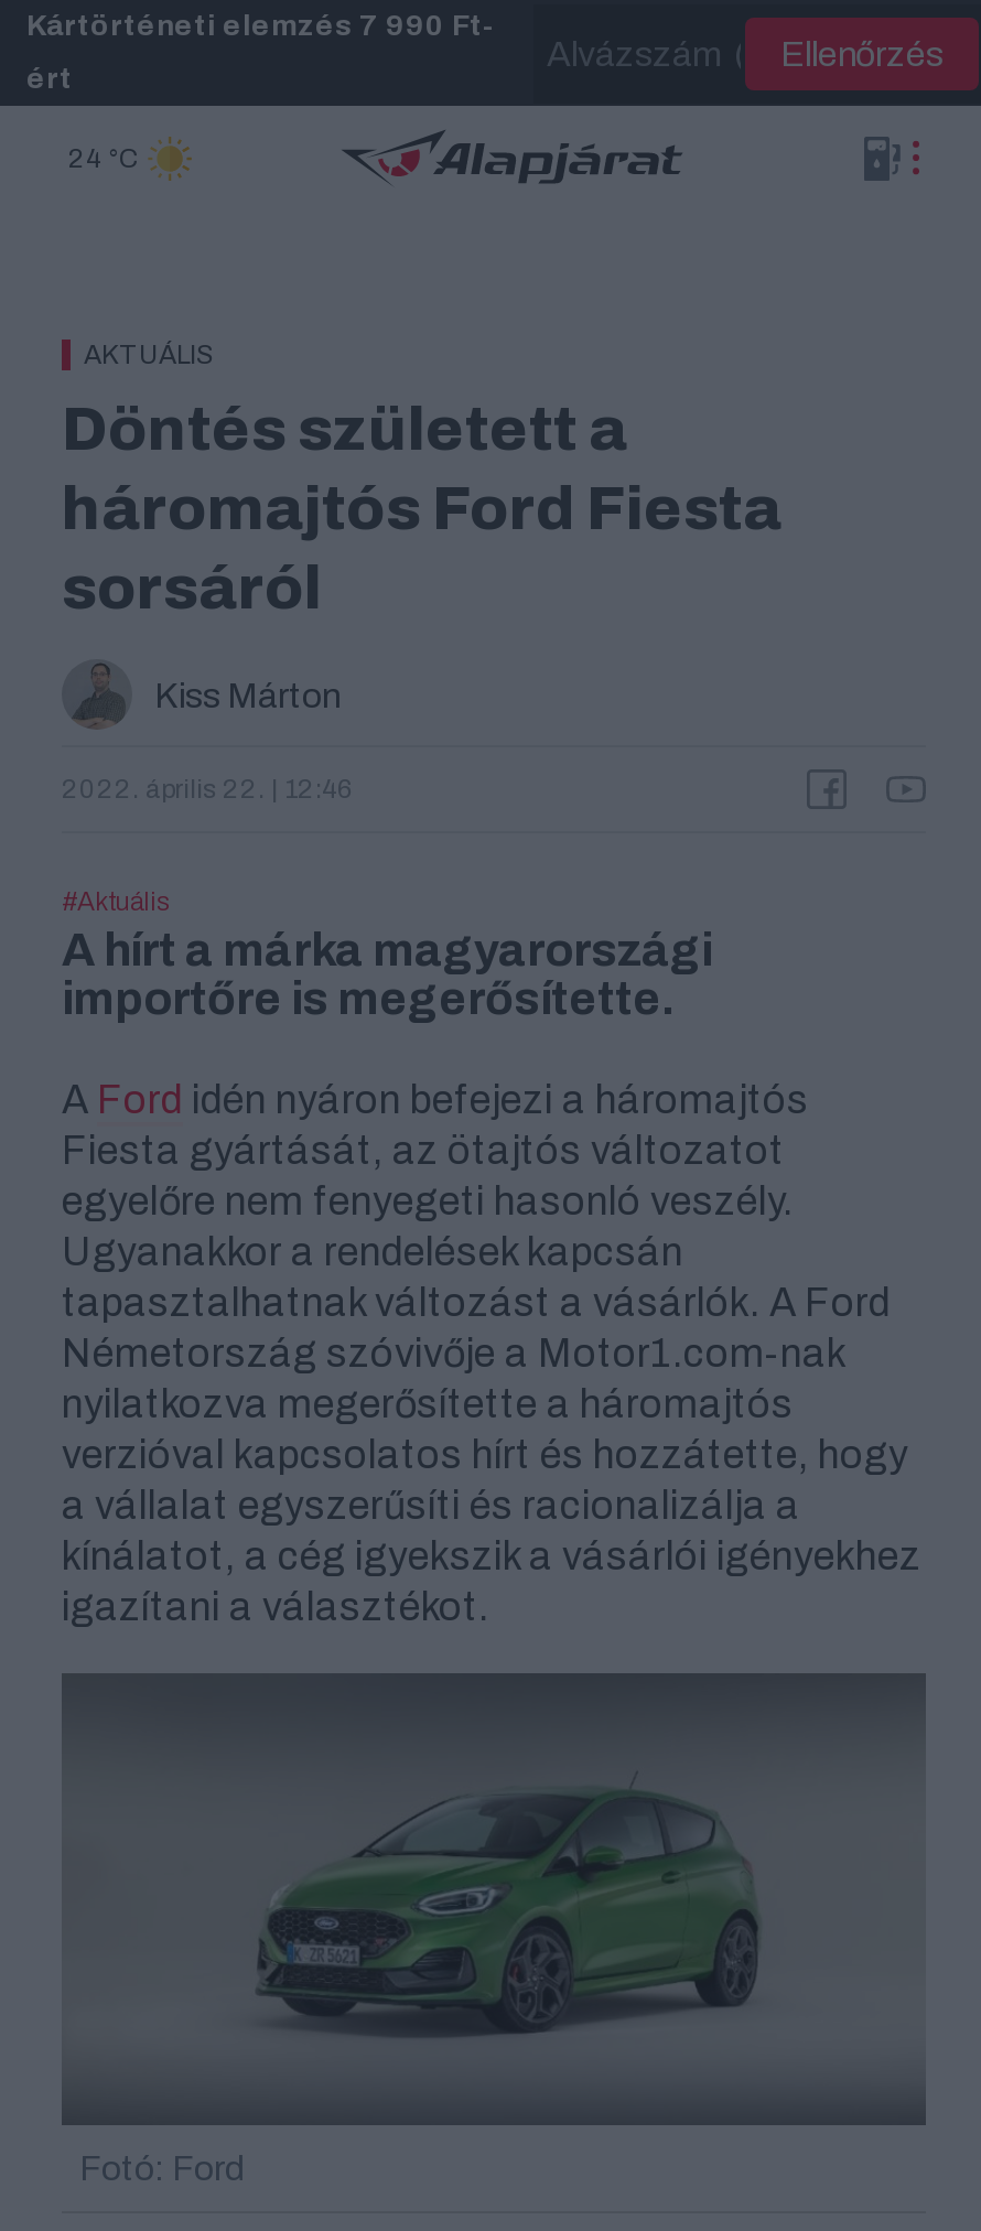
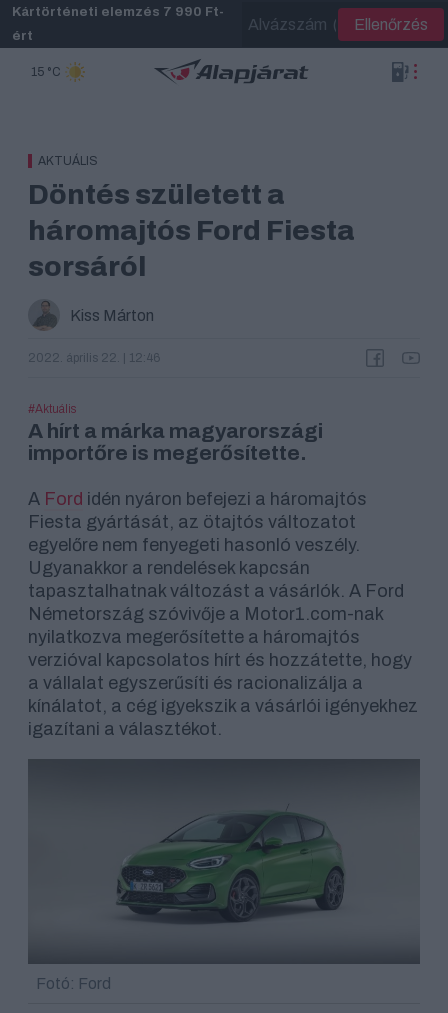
- 24 °C
+ 15 °C
